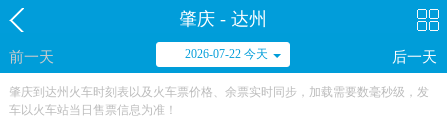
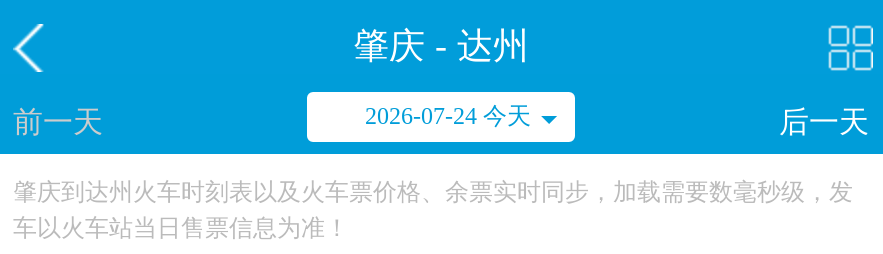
- 2026-07-22 今天
+ 2026-07-24 今天
